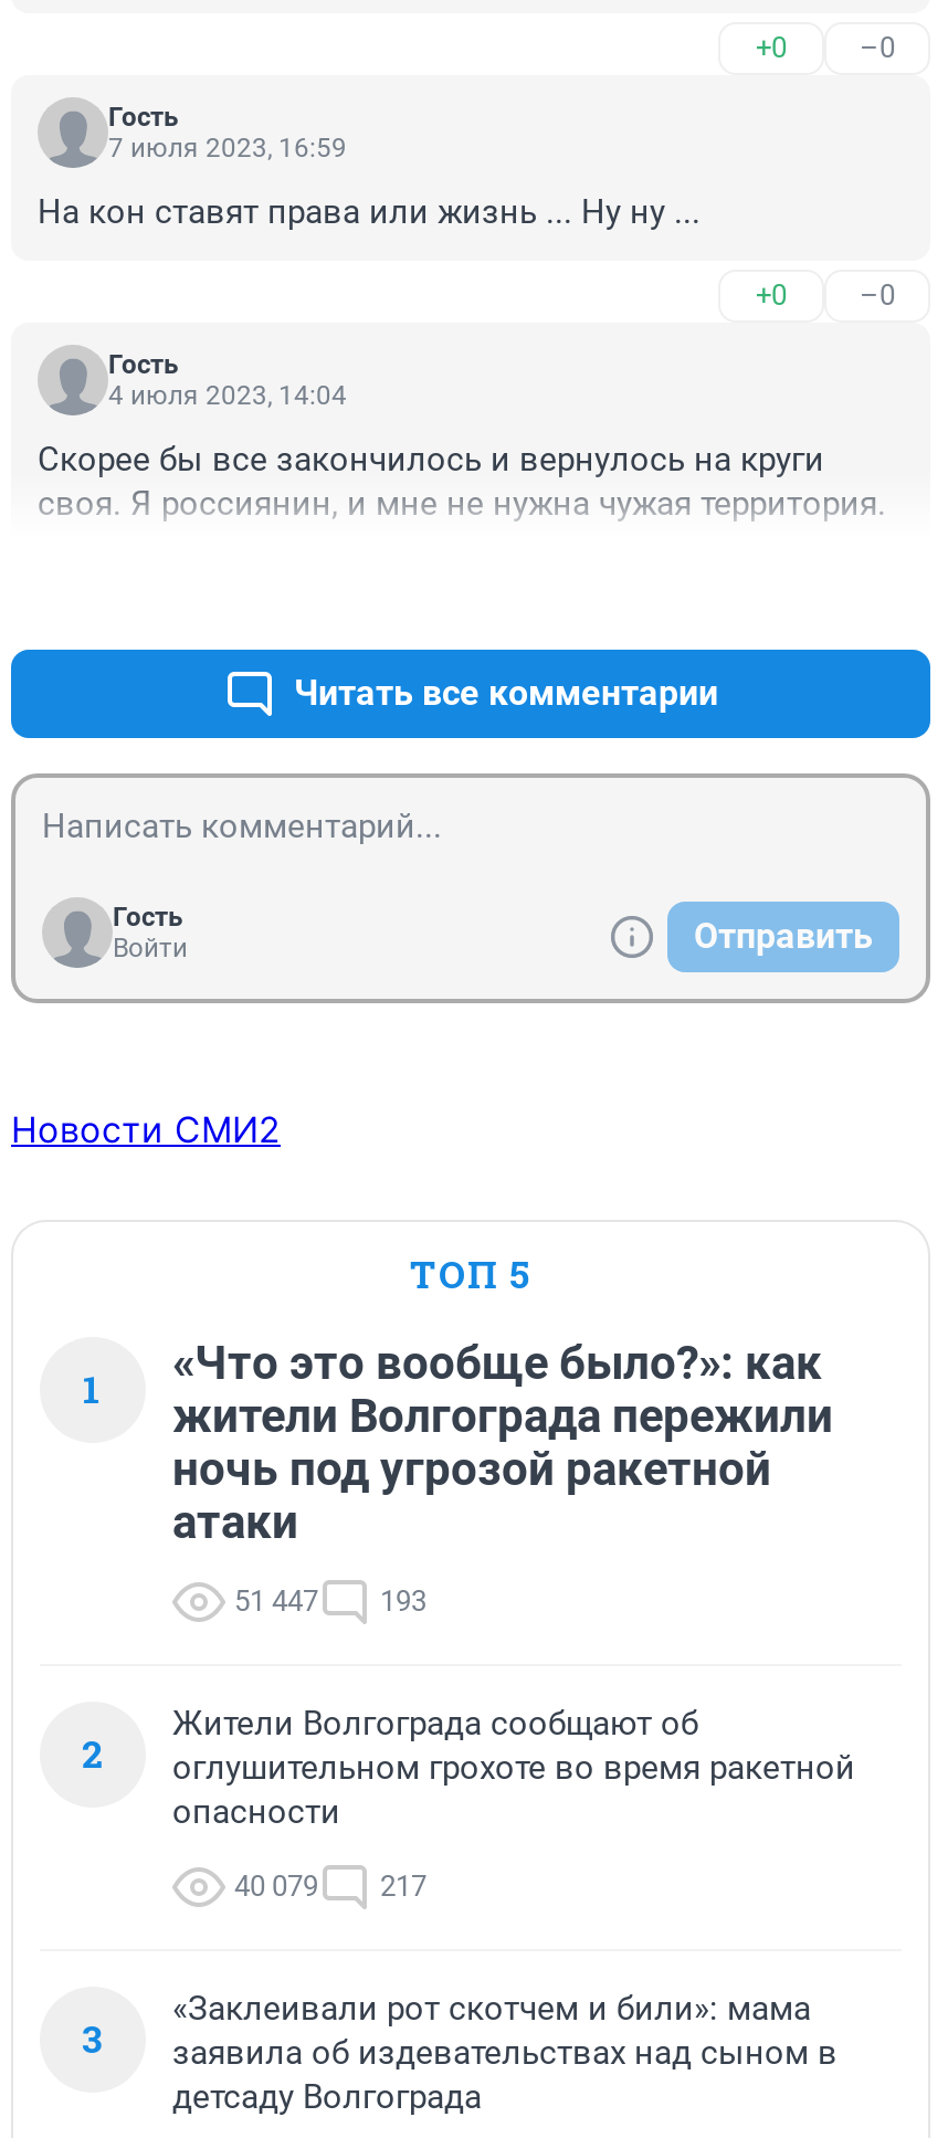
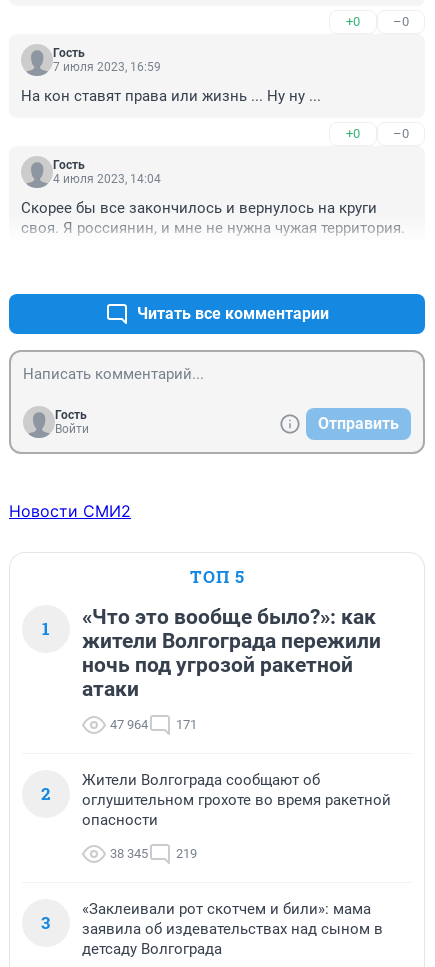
- 51 447
+ 47 964

- 193
+ 171

- 40 079
+ 38 345

- 217
+ 219
